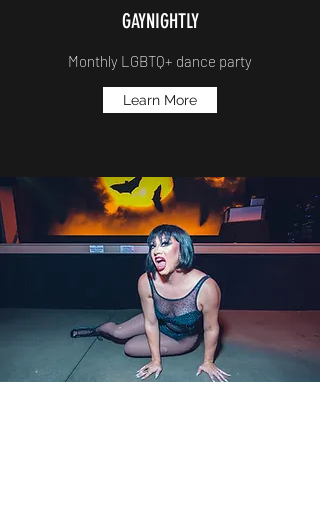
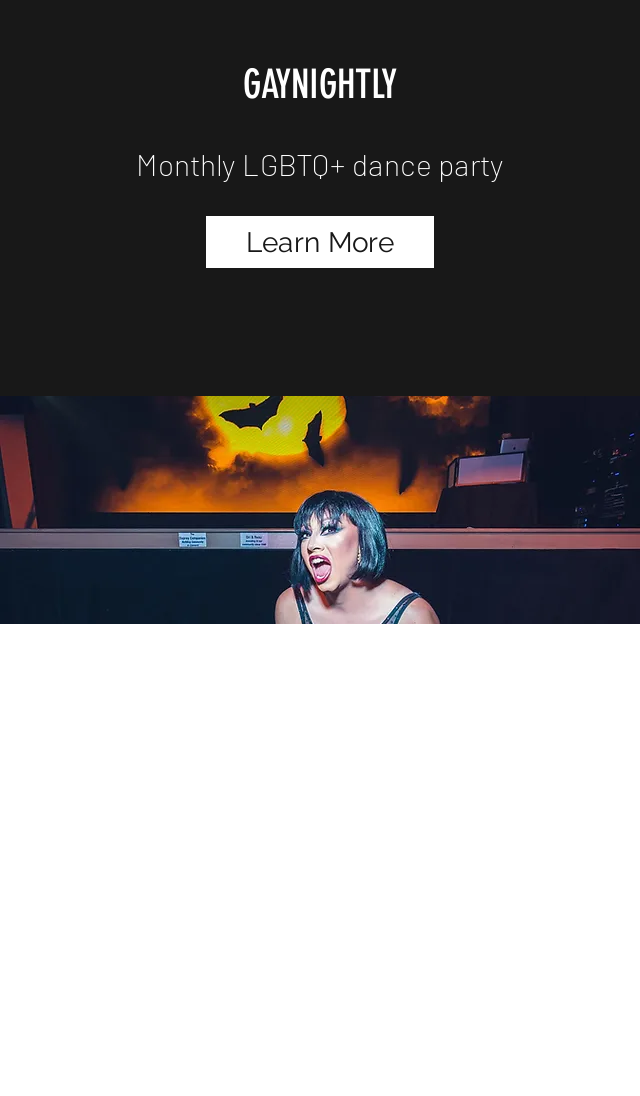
- [image]
